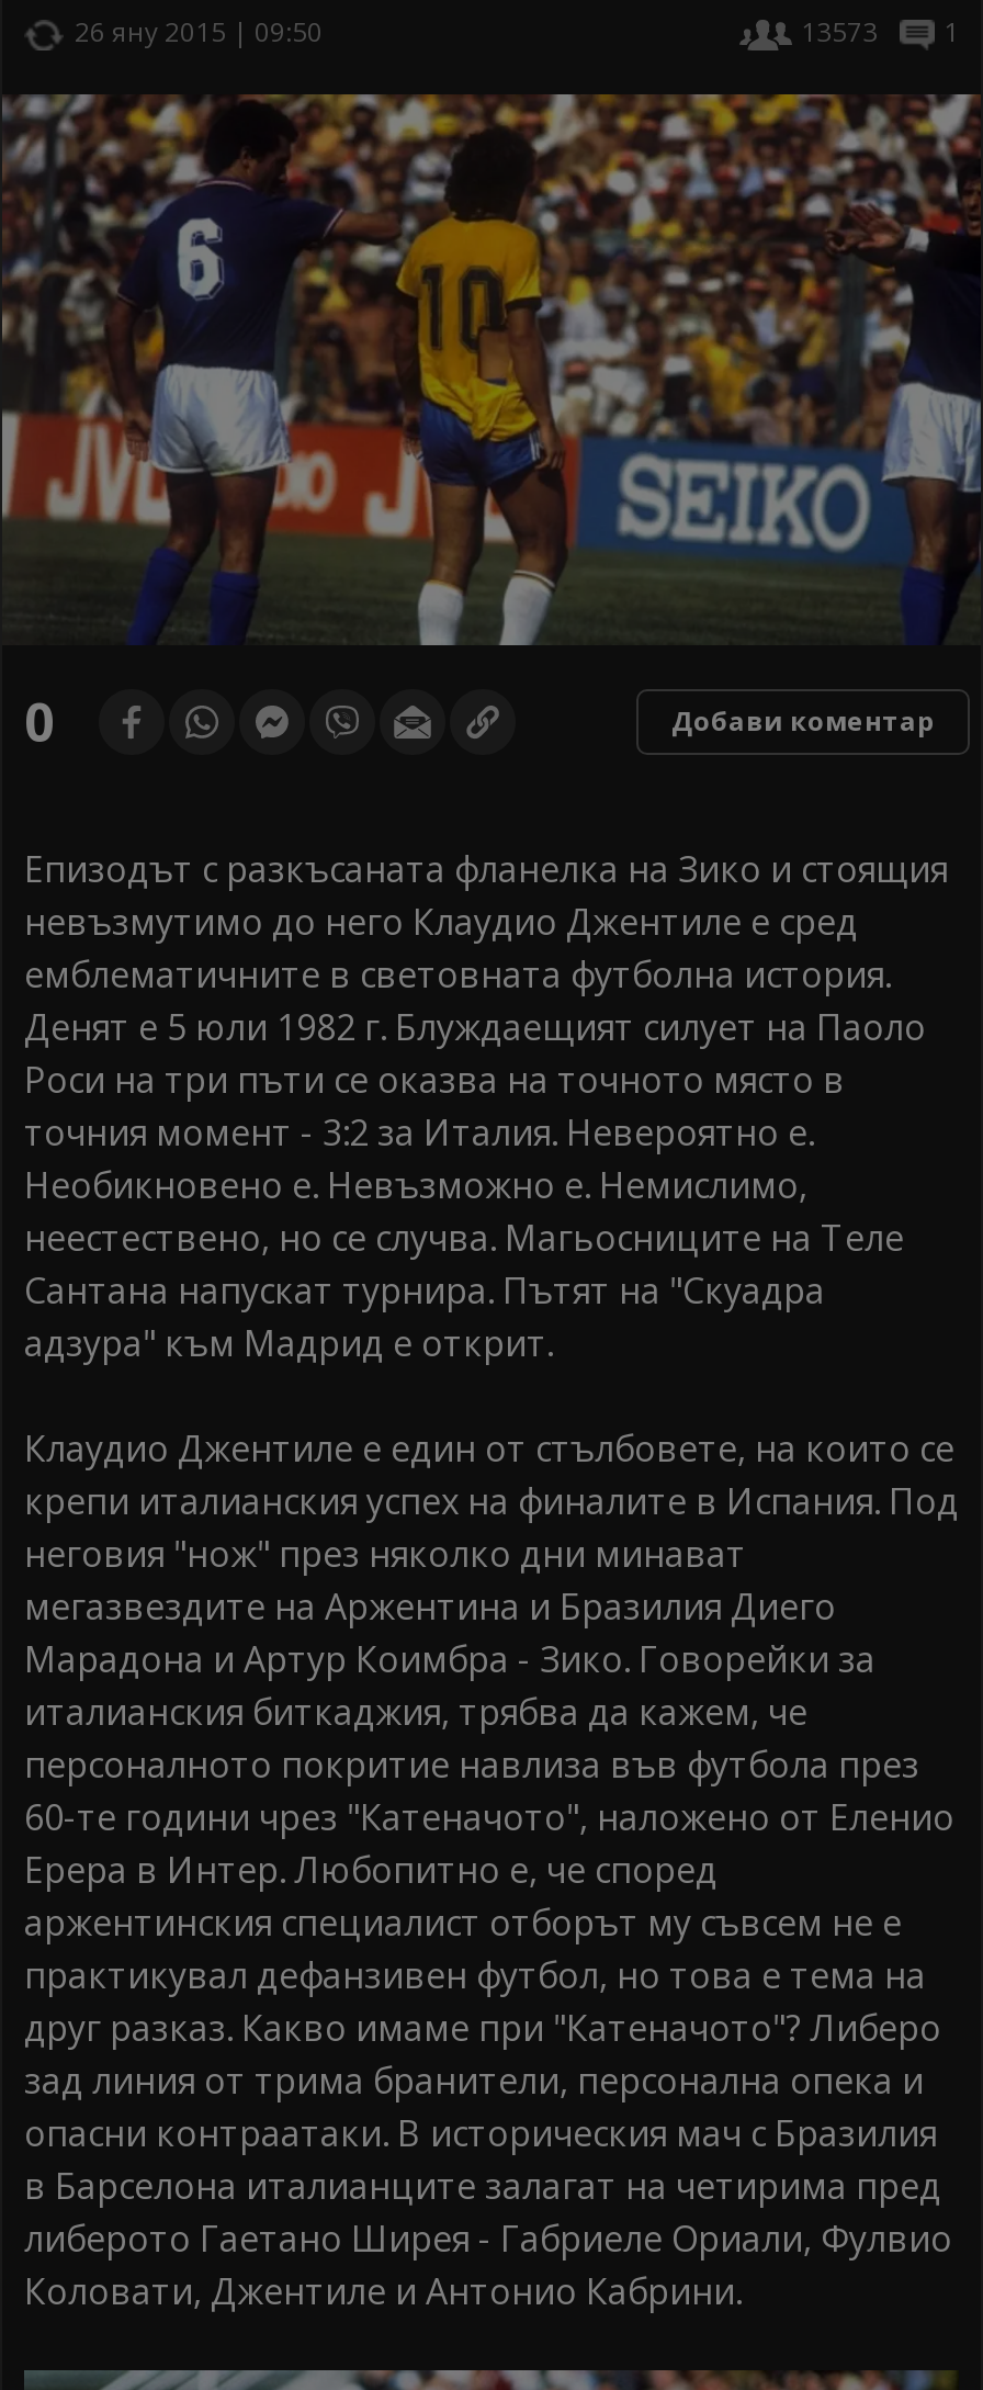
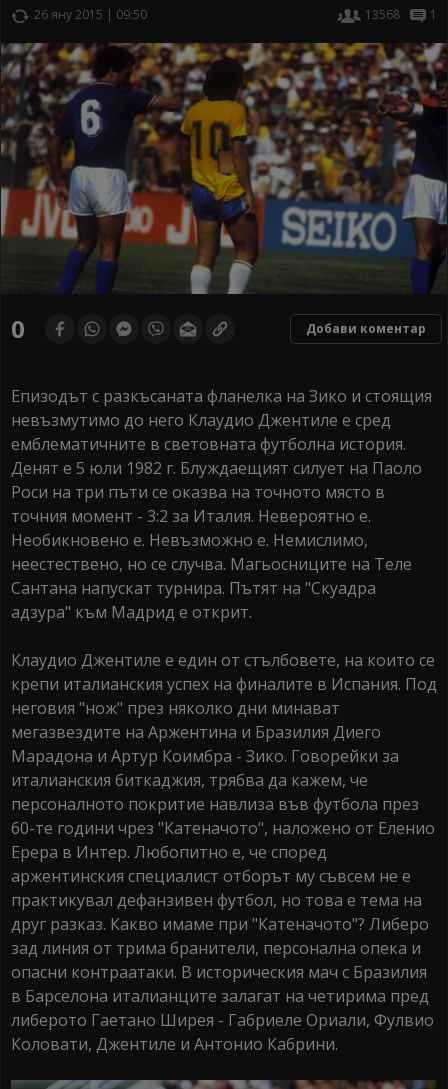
- 13573 1
+ 13568 1
